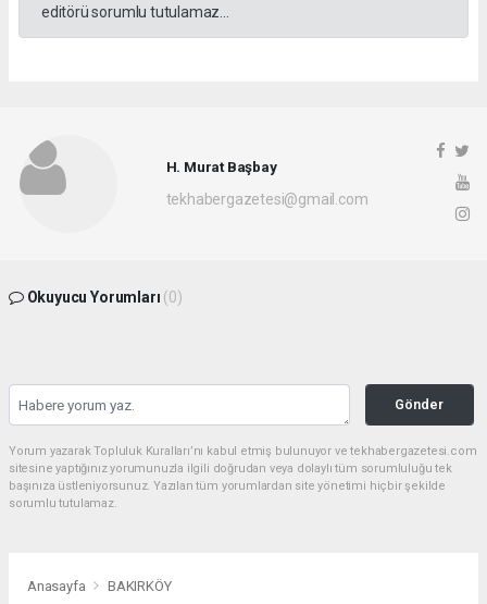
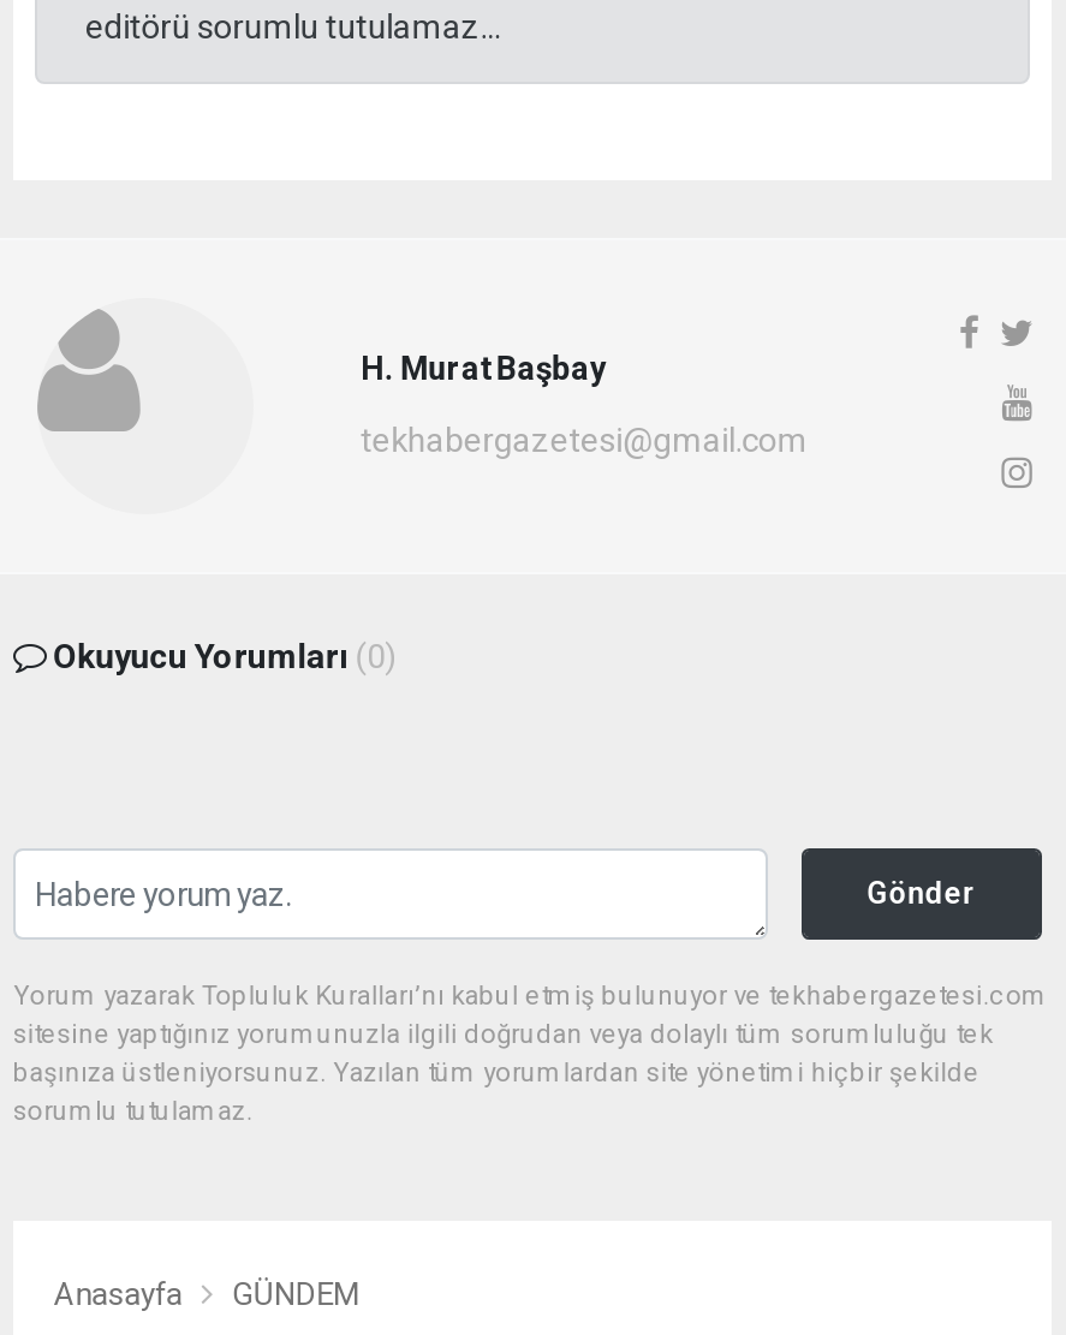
- BAKIRKÖY
+ GÜNDEM
